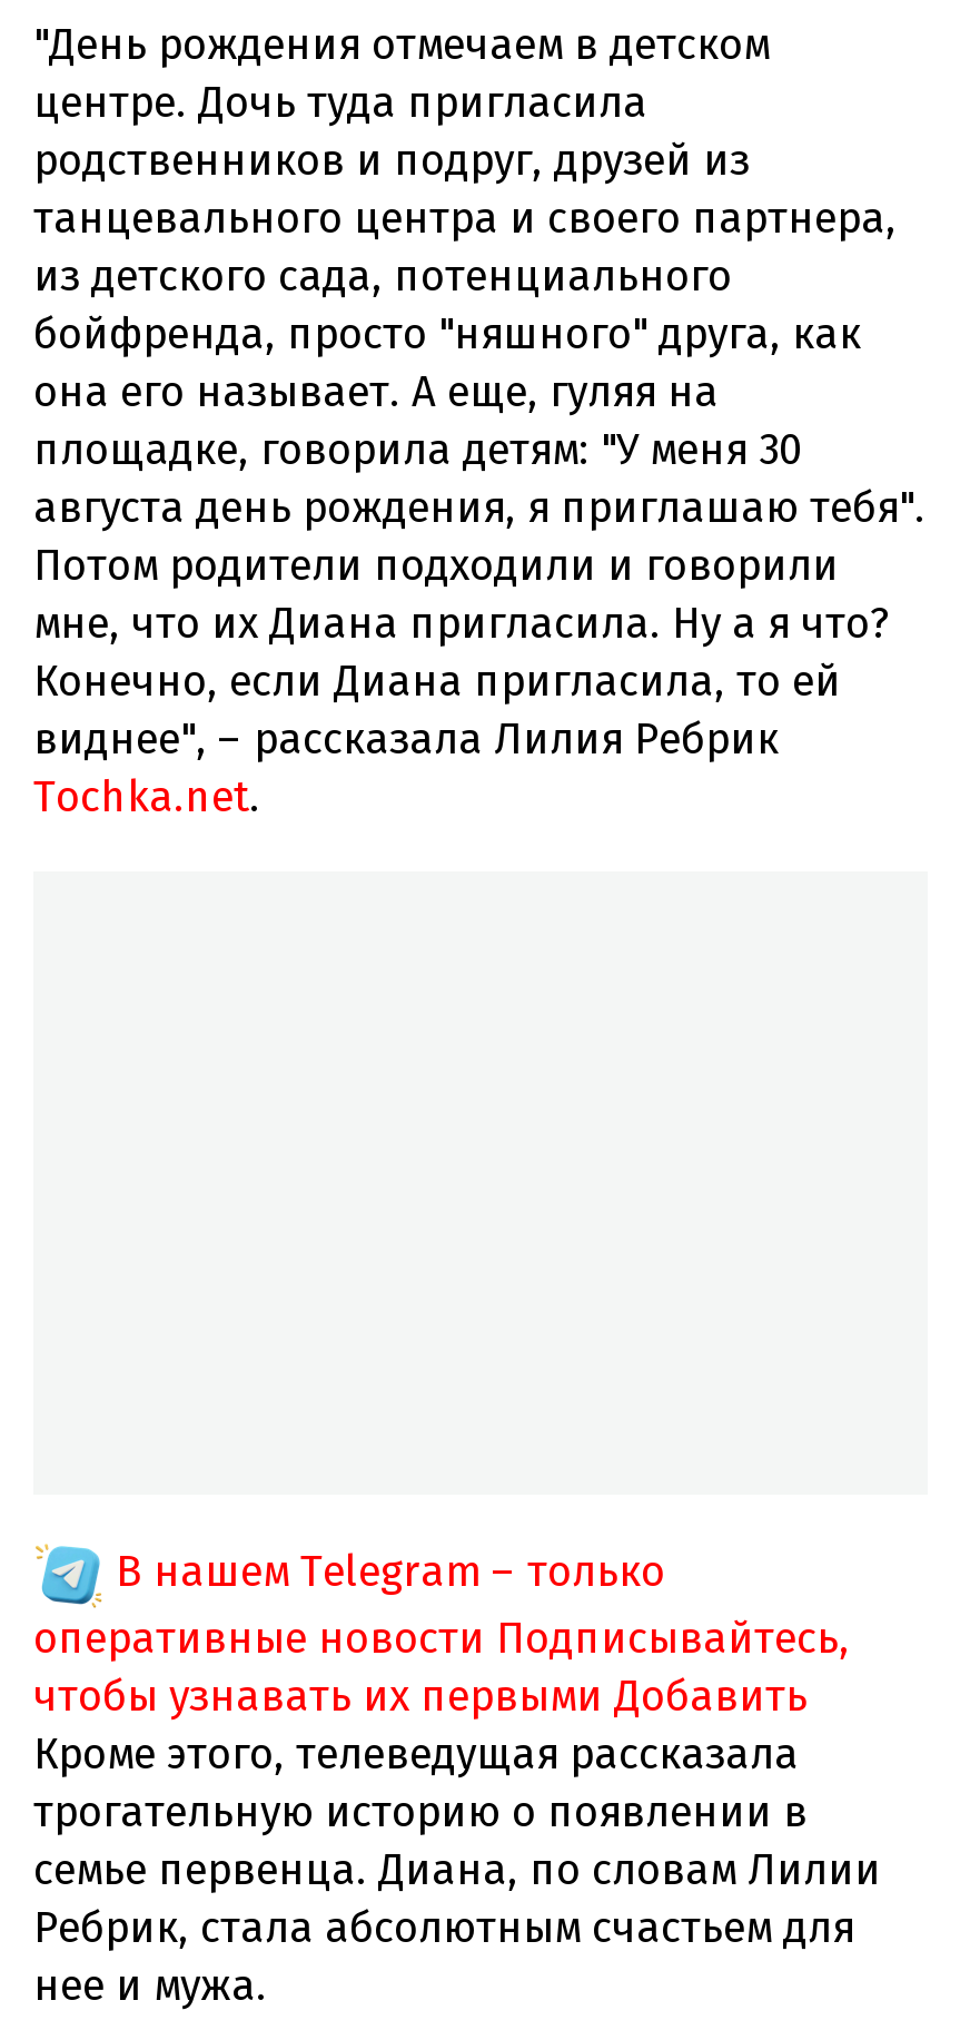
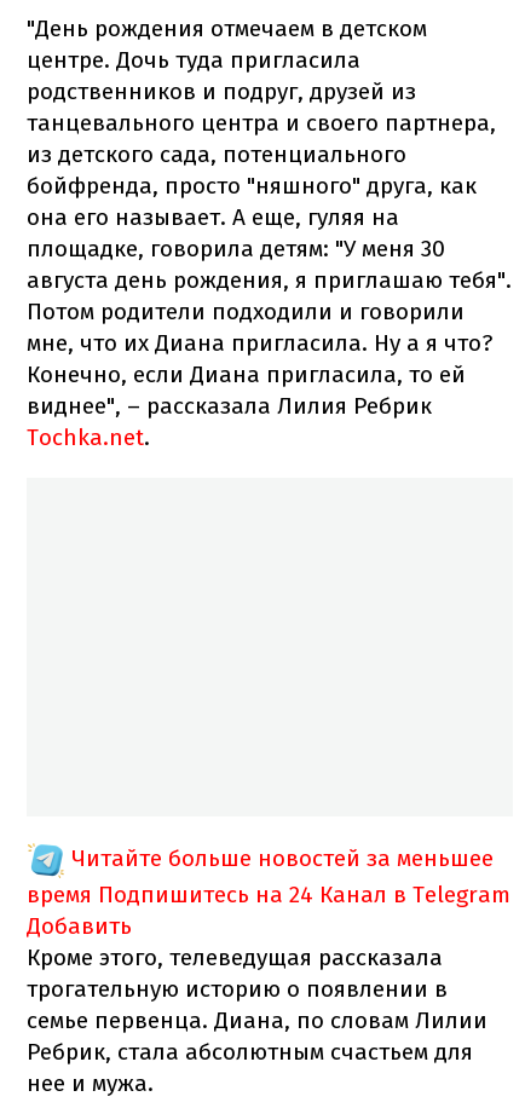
- В нашем Telegram – только
- оперативные новости Подписывайтесь,
- чтобы узнавать их первыми Добавить
+ Читайте больше новостей за меньшее
+ время Подпишитесь на 24 Канал в Telegram
+ Добавить
